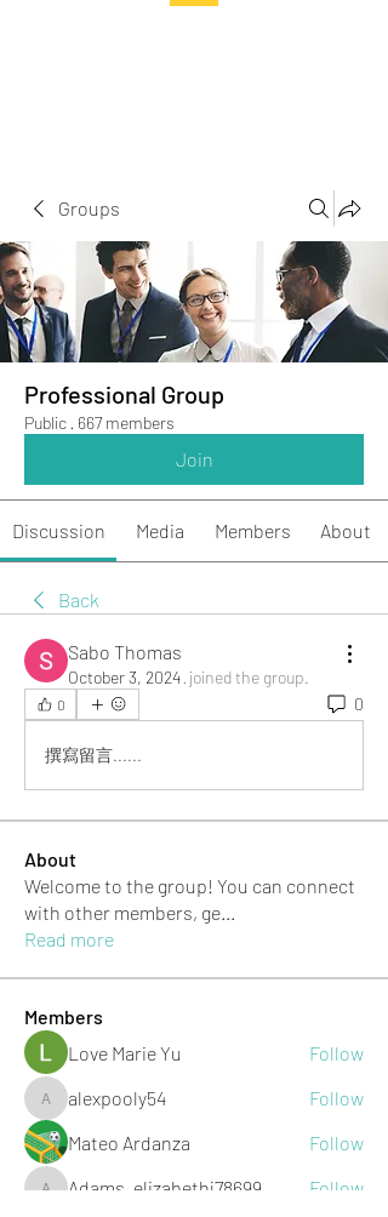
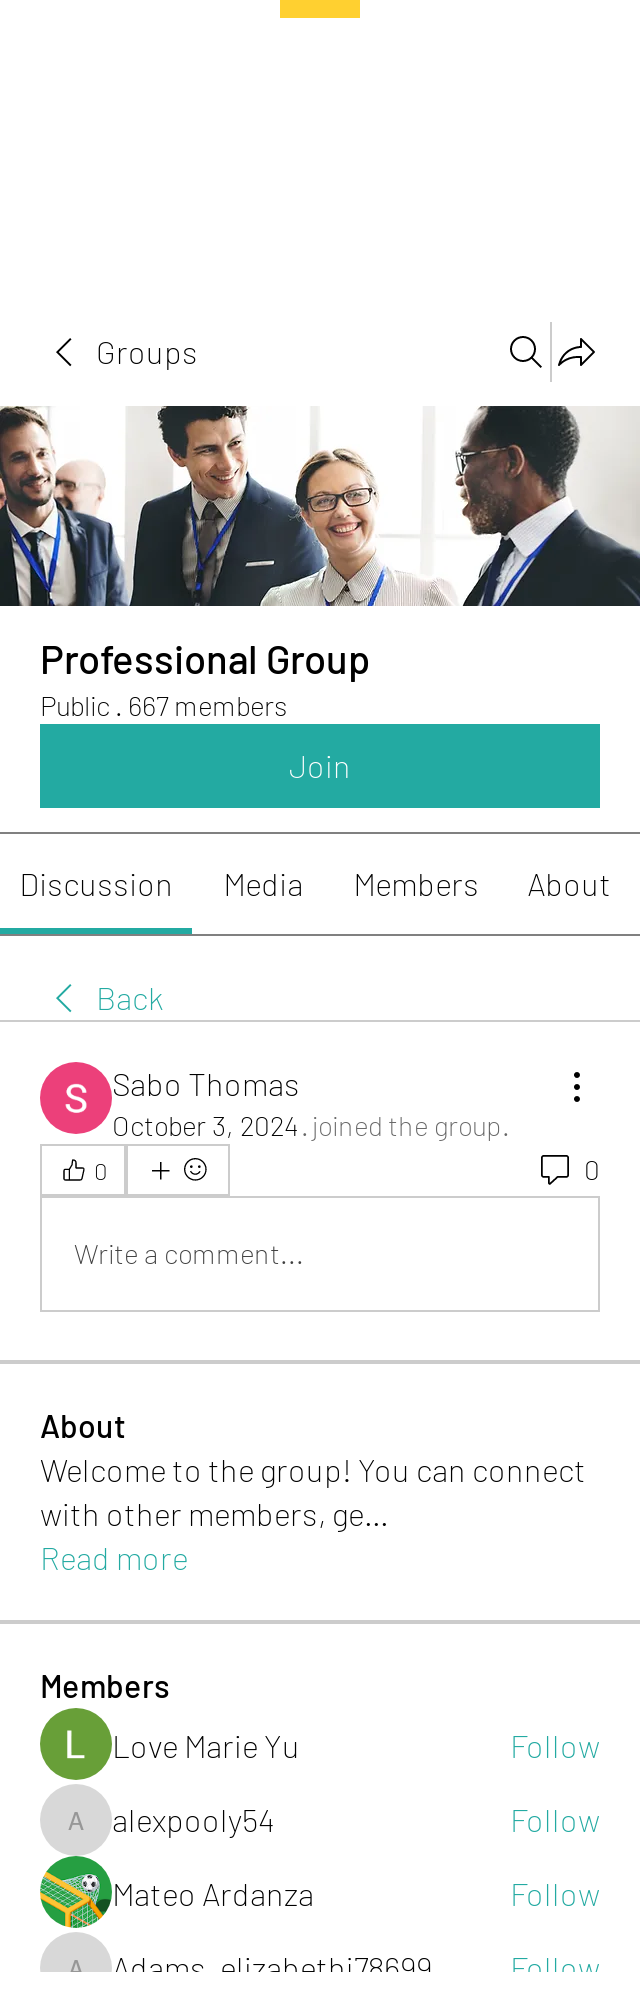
- 撰寫留言......
+ Write a comment...
